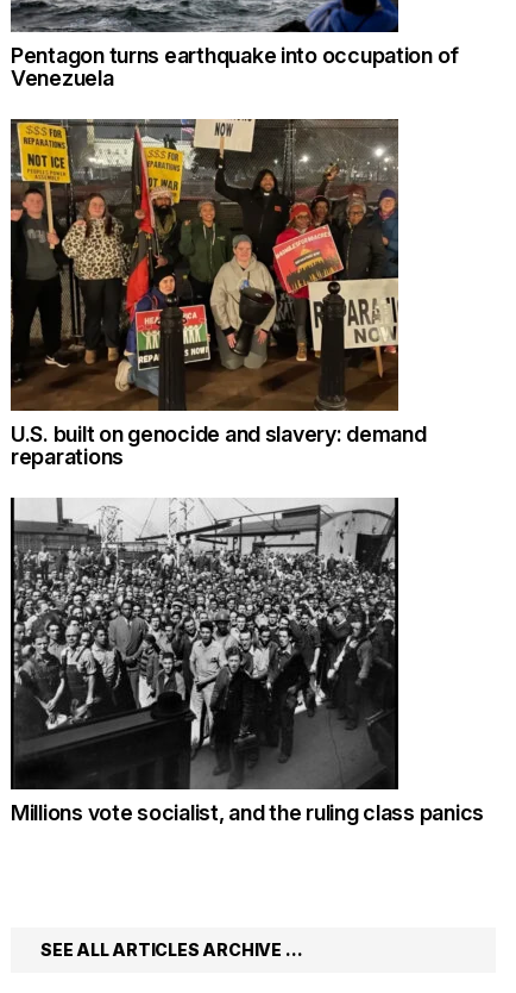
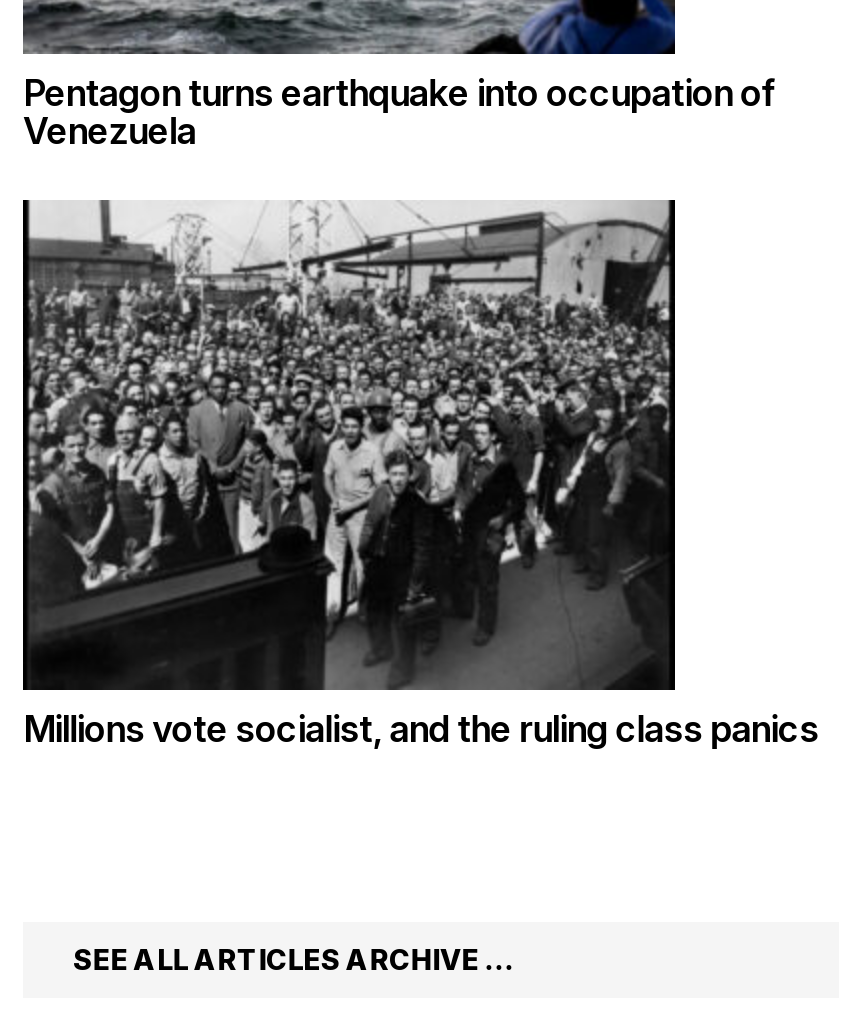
- [image]
- U.S. built on genocide and slavery: demand
- reparations
